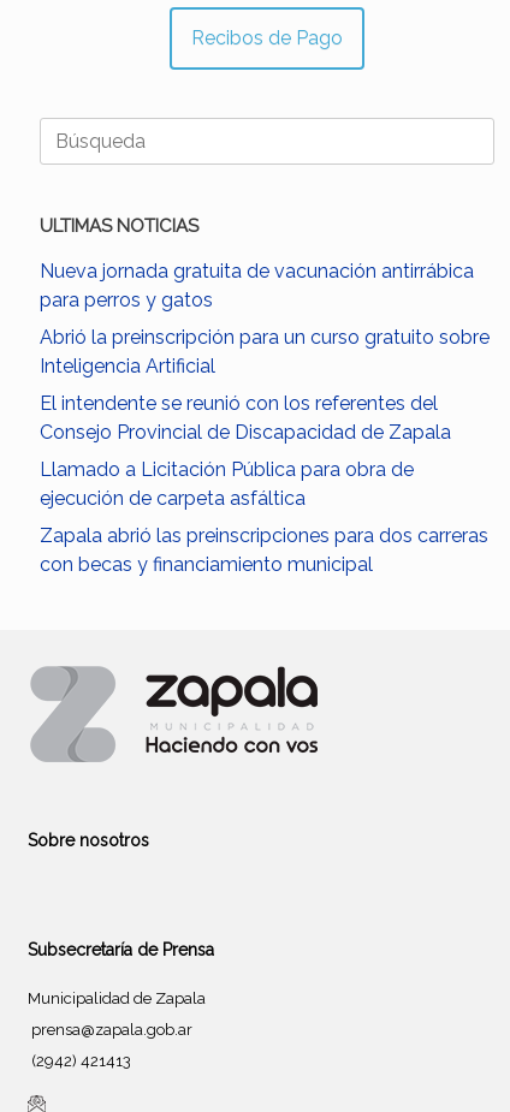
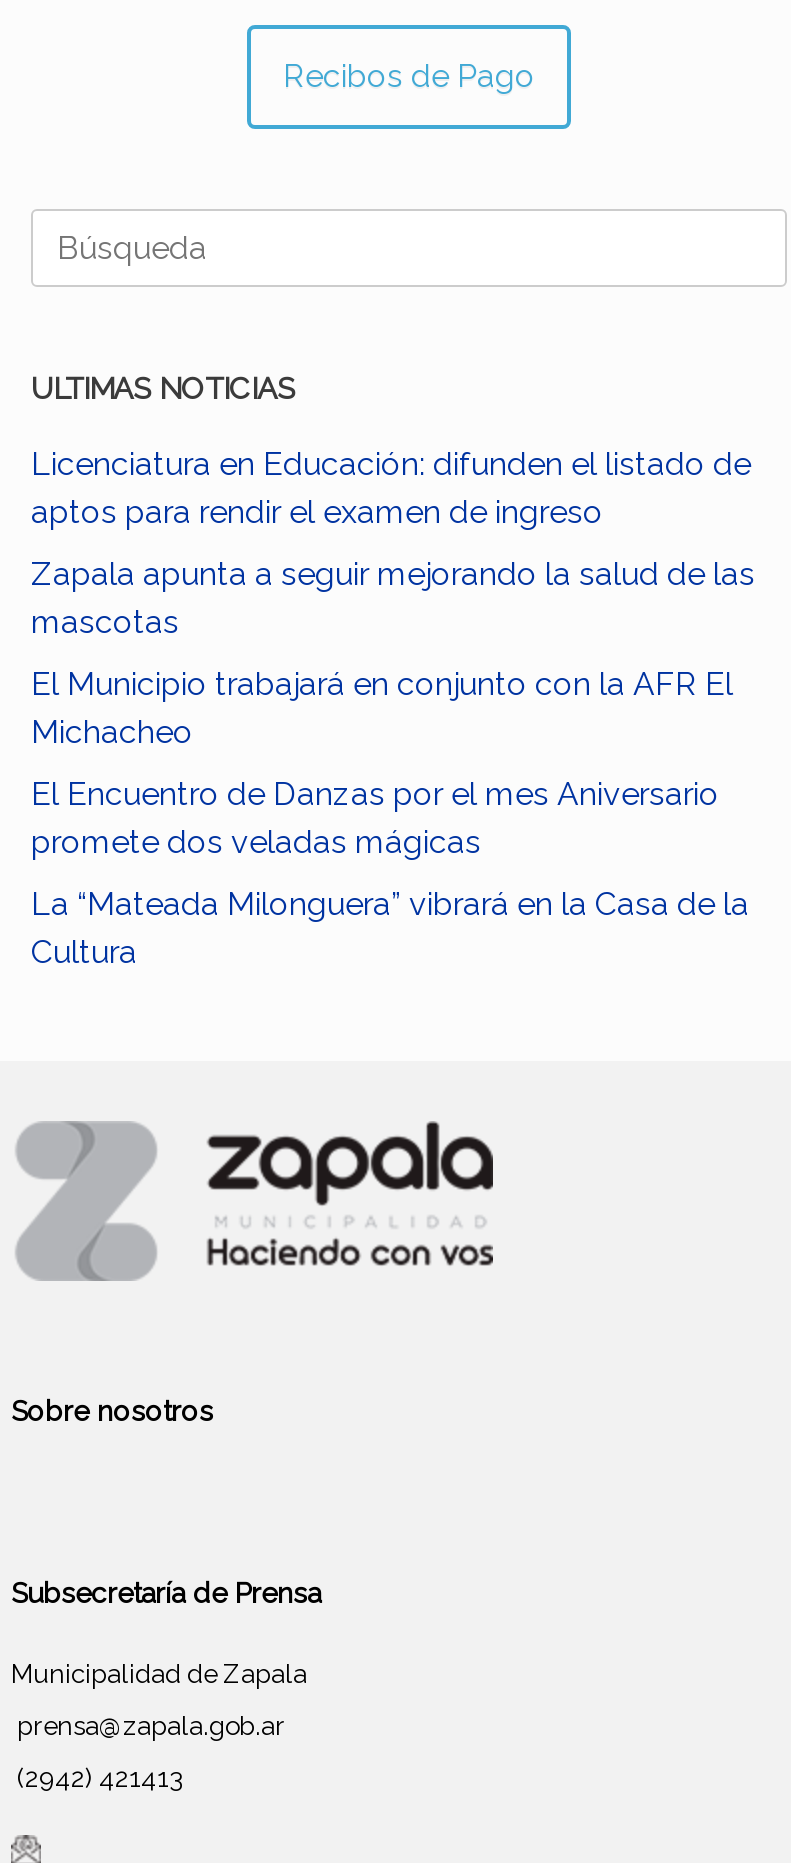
- Nueva jornada gratuita de vacunación antirrábica
- para perros y gatos
+ Licenciatura en Educación: difunden el listado de
+ aptos para rendir el examen de ingreso

- Abrió la preinscripción para un curso gratuito sobre
- Inteligencia Artificial
+ Zapala apunta a seguir mejorando la salud de las
+ mascotas

- El intendente se reunió con los referentes del
- Consejo Provincial de Discapacidad de Zapala
+ El Municipio trabajará en conjunto con la AFR El
+ Michacheo

- Llamado a Licitación Pública para obra de
- ejecución de carpeta asfáltica
+ El Encuentro de Danzas por el mes Aniversario
+ promete dos veladas mágicas

- Zapala abrió las preinscripciones para dos carreras
- con becas y financiamiento municipal
+ La “Mateada Milonguera” vibrará en la Casa de la
+ Cultura
